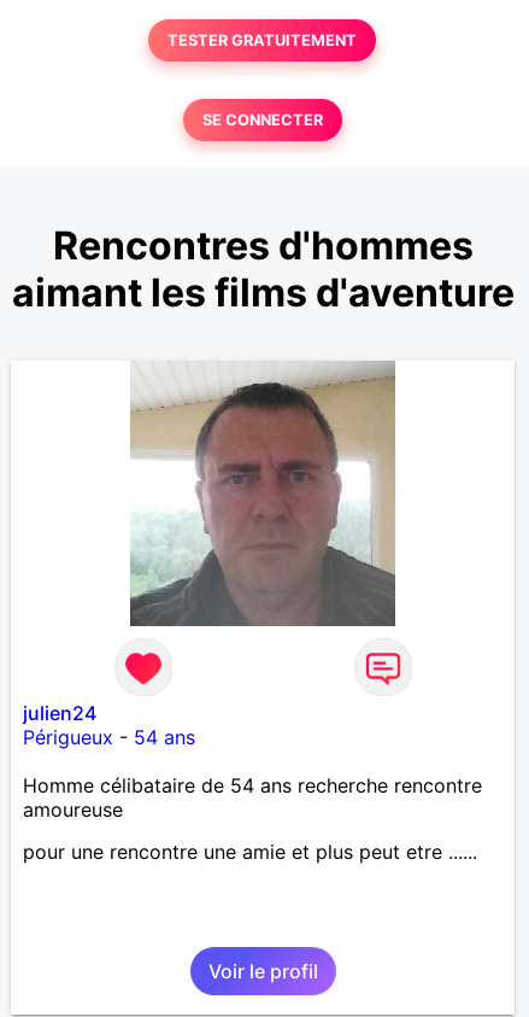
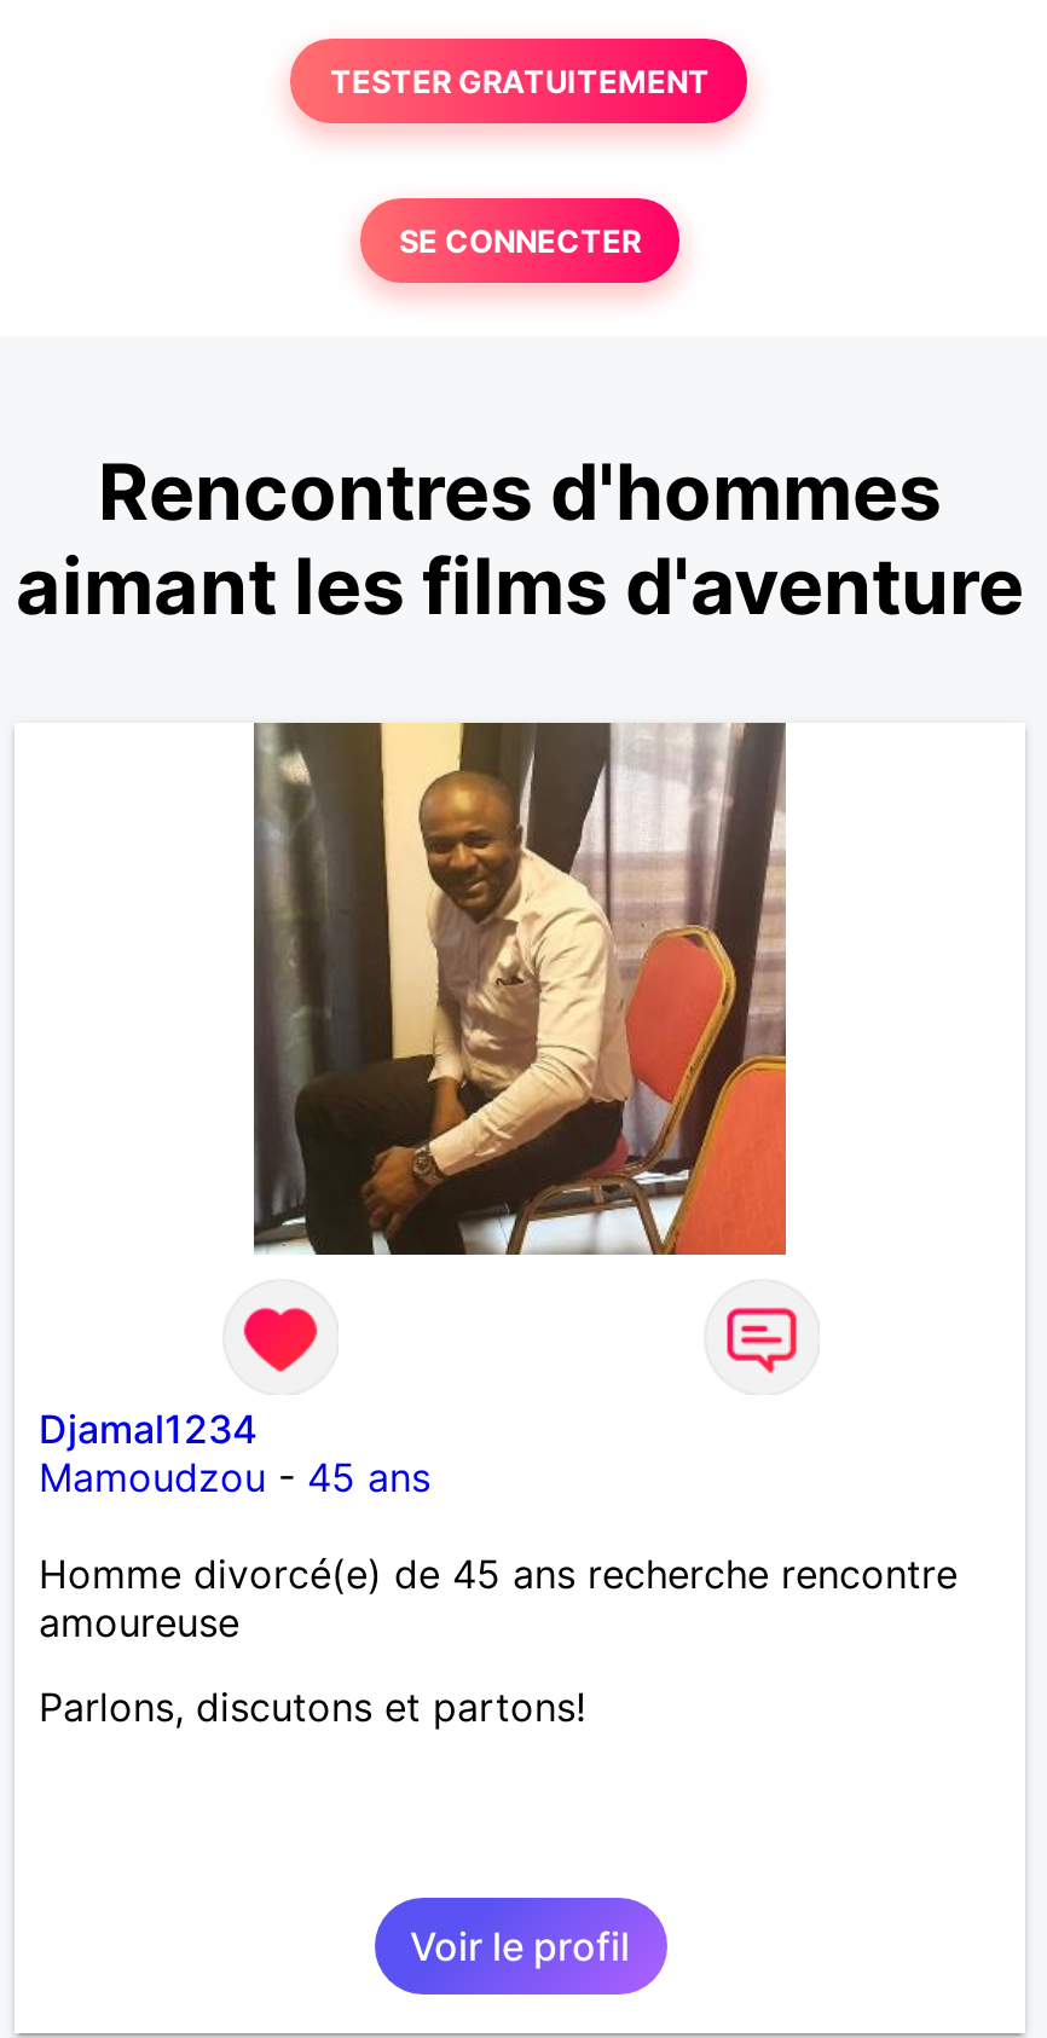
- [image]
+ [image]

- julien24
- Périgueux - 54 ans
+ Djamal1234
+ Mamoudzou - 45 ans

- Homme célibataire de 54 ans recherche rencontre
+ Homme divorcé(e) de 45 ans recherche rencontre

- pour une rencontre une amie et plus peut etre ......
+ Parlons, discutons et partons!
